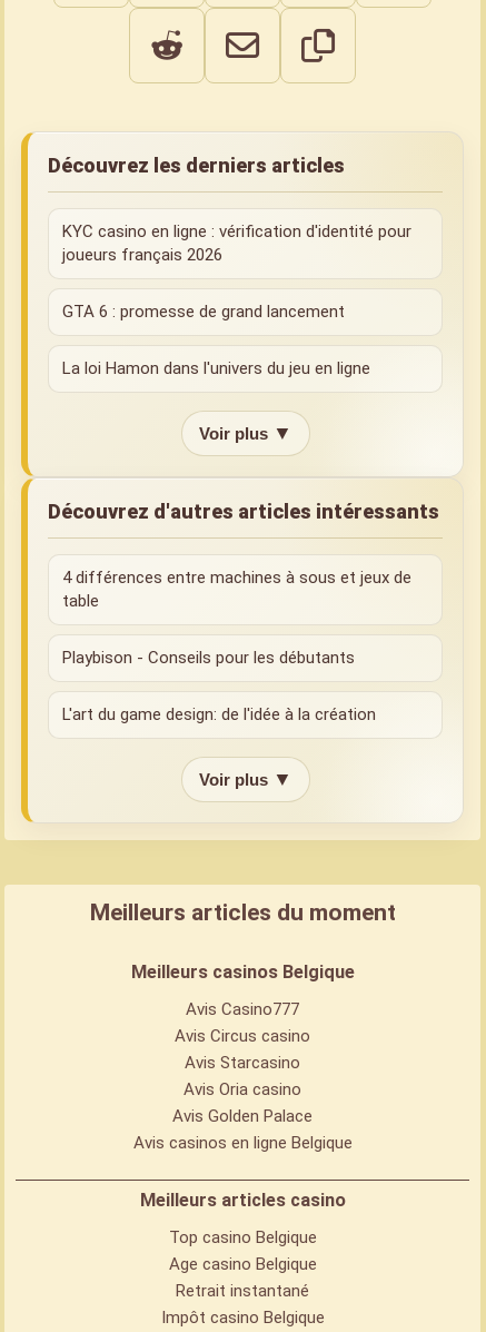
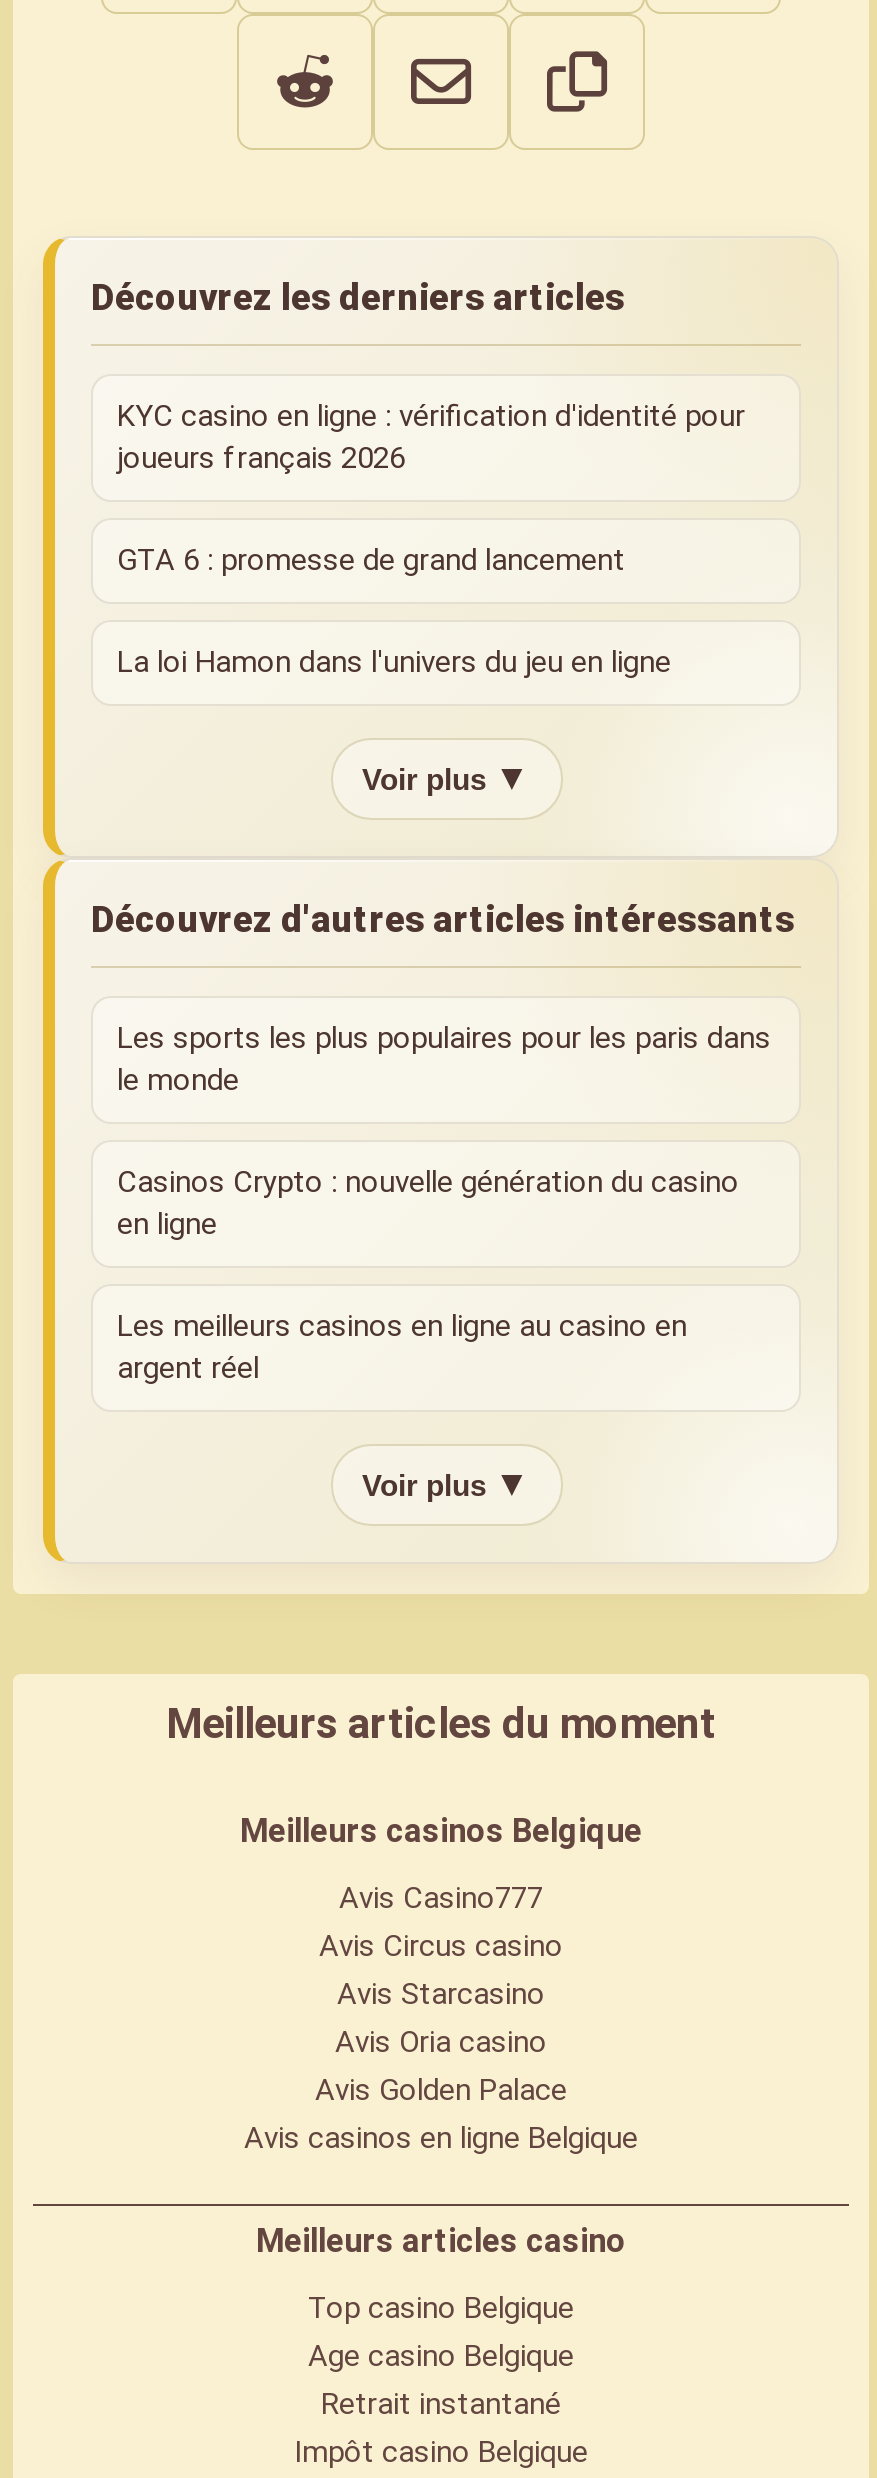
- 4 différences entre machines à sous et jeux de
- table
+ Les sports les plus populaires pour les paris dans
+ le monde

- Playbison - Conseils pour les débutants
+ Casinos Crypto : nouvelle génération du casino
+ en ligne

- L'art du game design: de l'idée à la création
+ Les meilleurs casinos en ligne au casino en
+ argent réel
